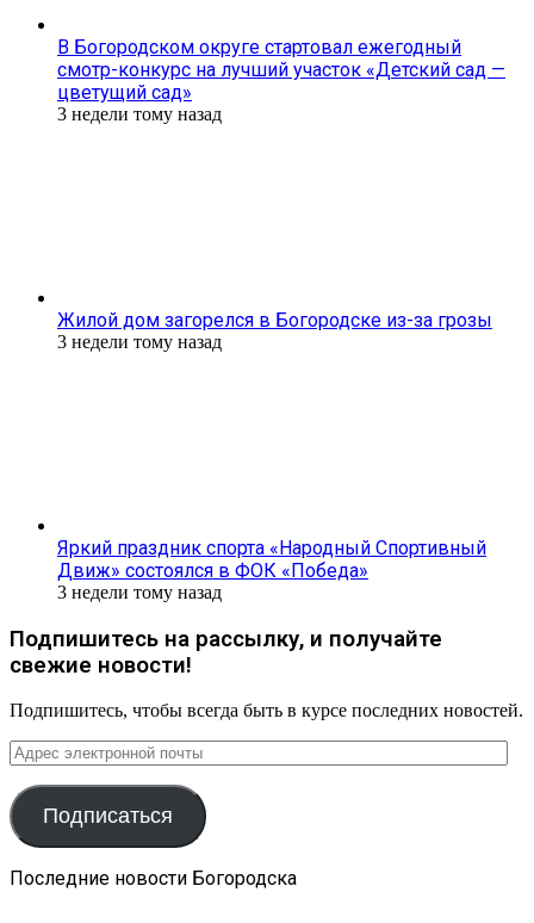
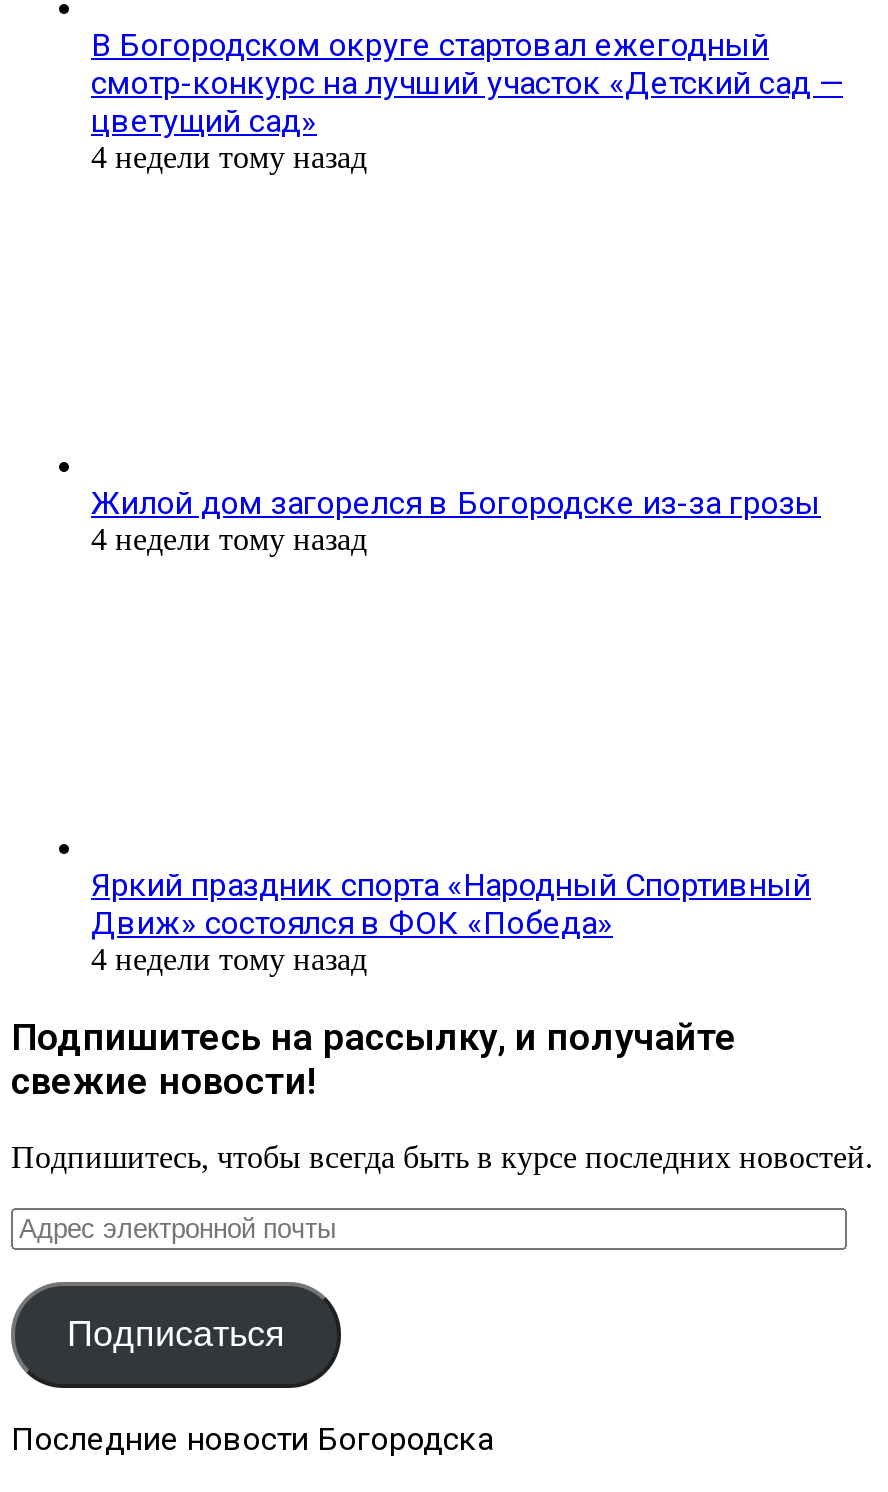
- 3 недели тому назад
+ 4 недели тому назад

- 3 недели тому назад
+ 4 недели тому назад

- 3 недели тому назад
+ 4 недели тому назад
